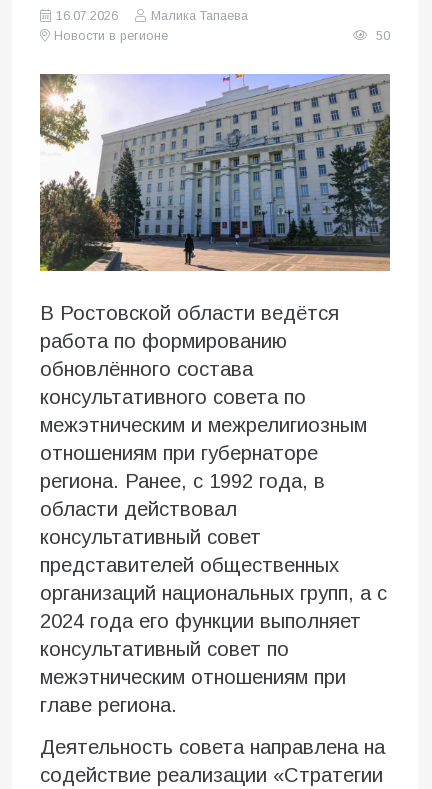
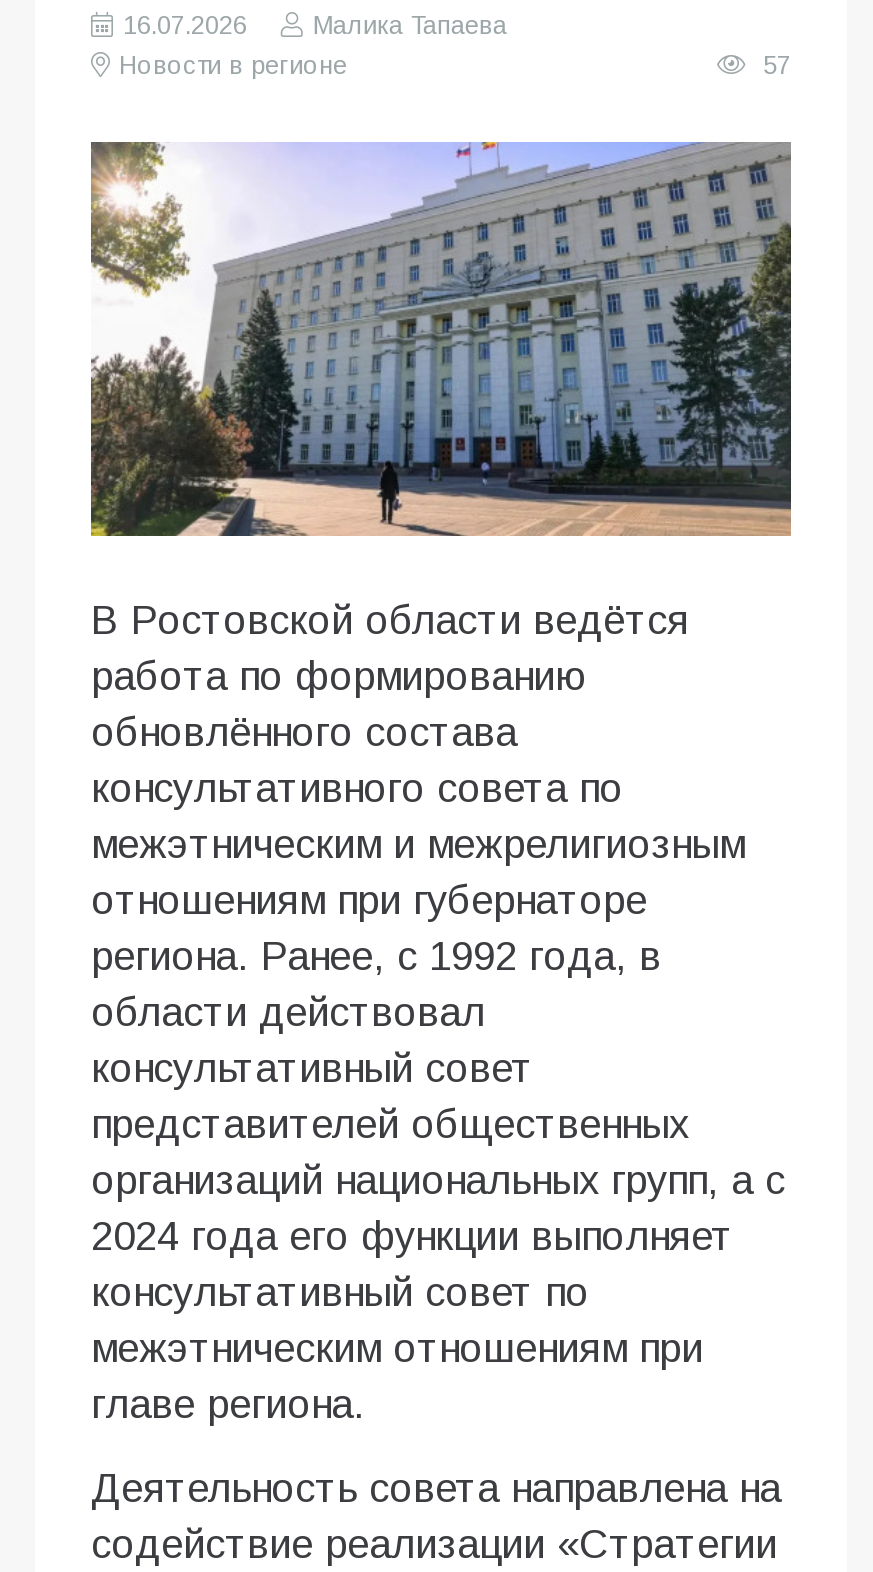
- 50
+ 57
